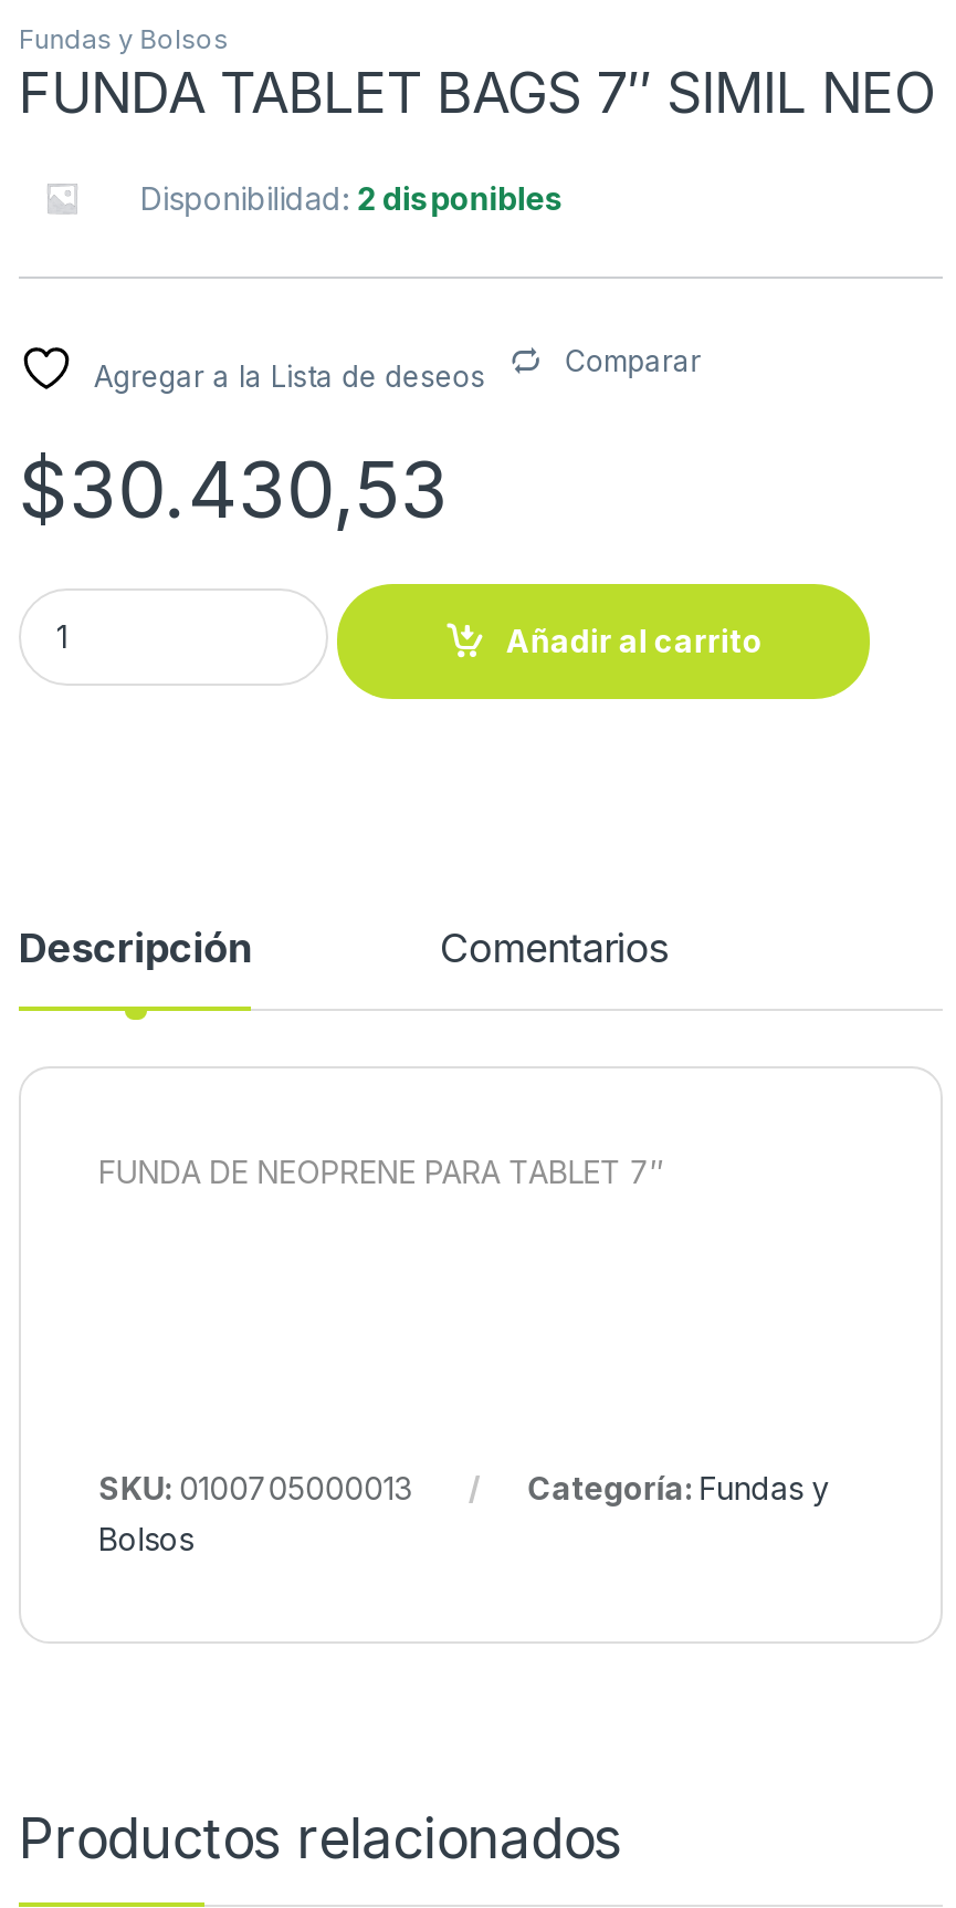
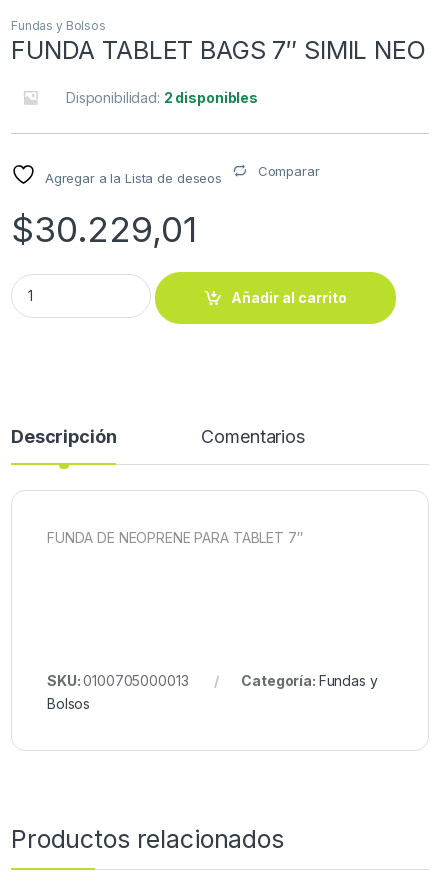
- $30.430,53
+ $30.229,01
